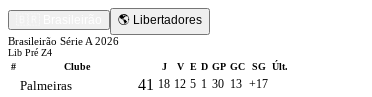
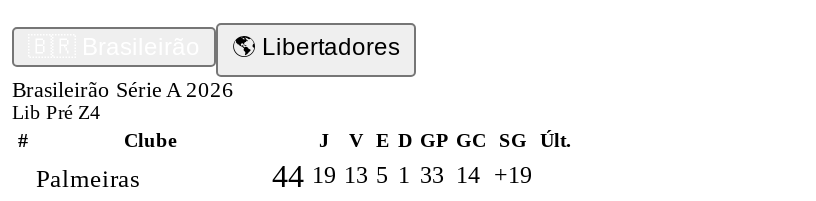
- 41 18 12 5 1 30 13 +17
+ 44 19 13 5 1 33 14 +19
